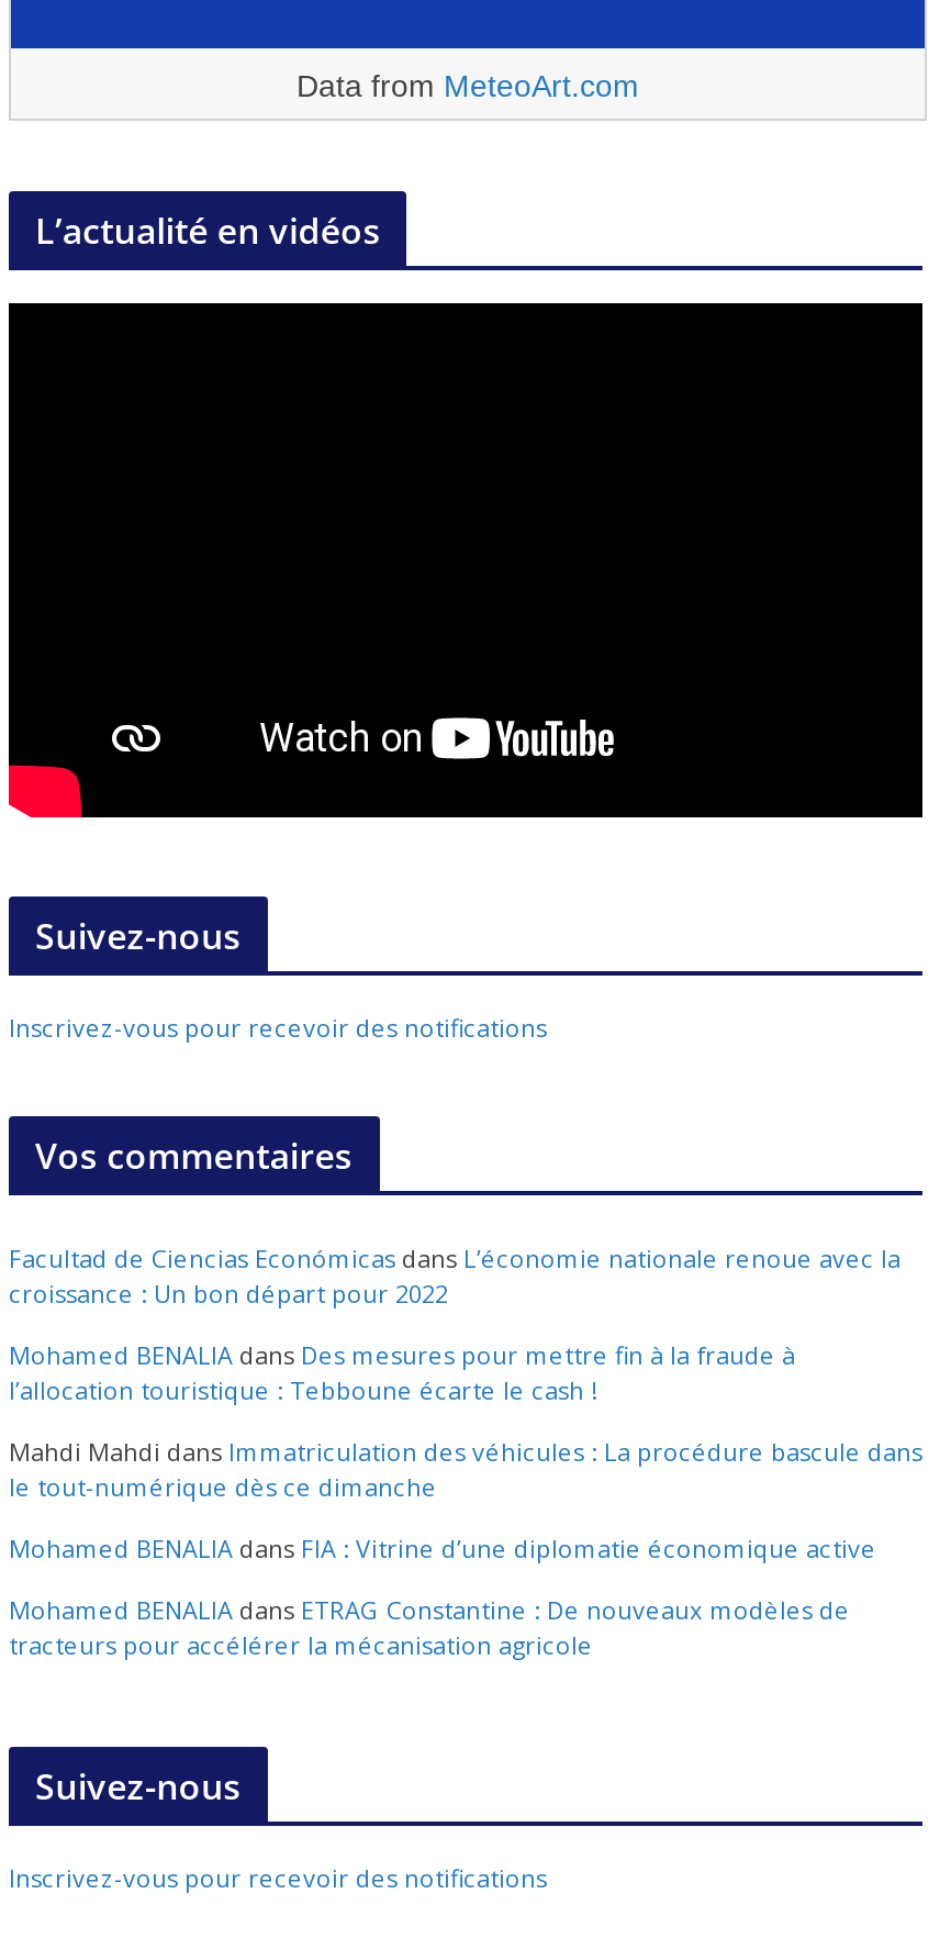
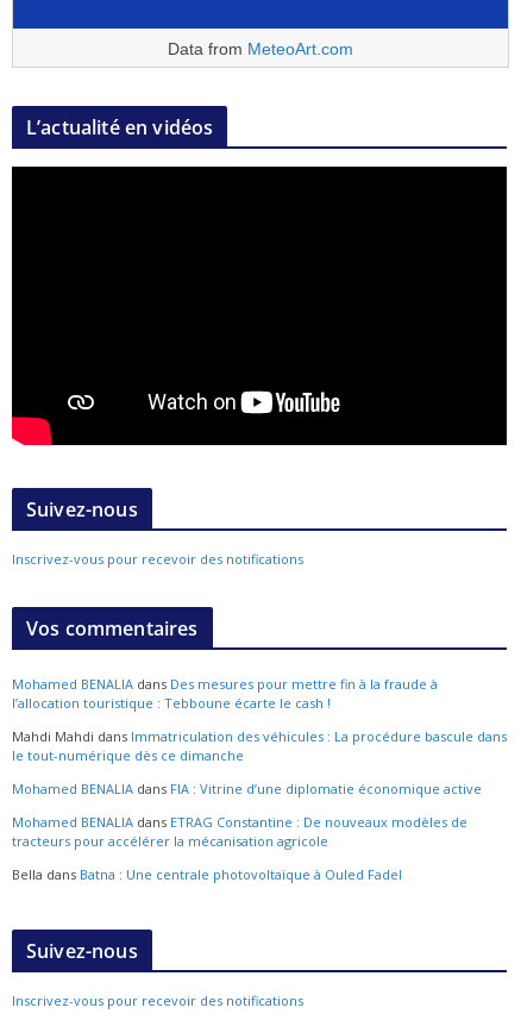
- Facultad de Ciencias Económicas dans L’économie nationale renoue avec la
- croissance : Un bon départ pour 2022

moved up: Mohamed BENALIA dans Des mesures pour mettre fin à la fraude à | l’allocation touristique : Tebboune écarte le cash ! | Mahdi Mahdi dans Immatriculation des véhicules : La procédure bascule dans | le tout-numérique dès ce dimanche | Mohamed BENALIA dans FIA : Vitrine d’une diplomatie économique active | Mohamed BENALIA dans ETRAG Constantine : De nouveaux modèles de | tracteurs pour accélérer la mécanisation agricole

+ Bella dans Batna : Une centrale photovoltaïque à Ouled Fadel
